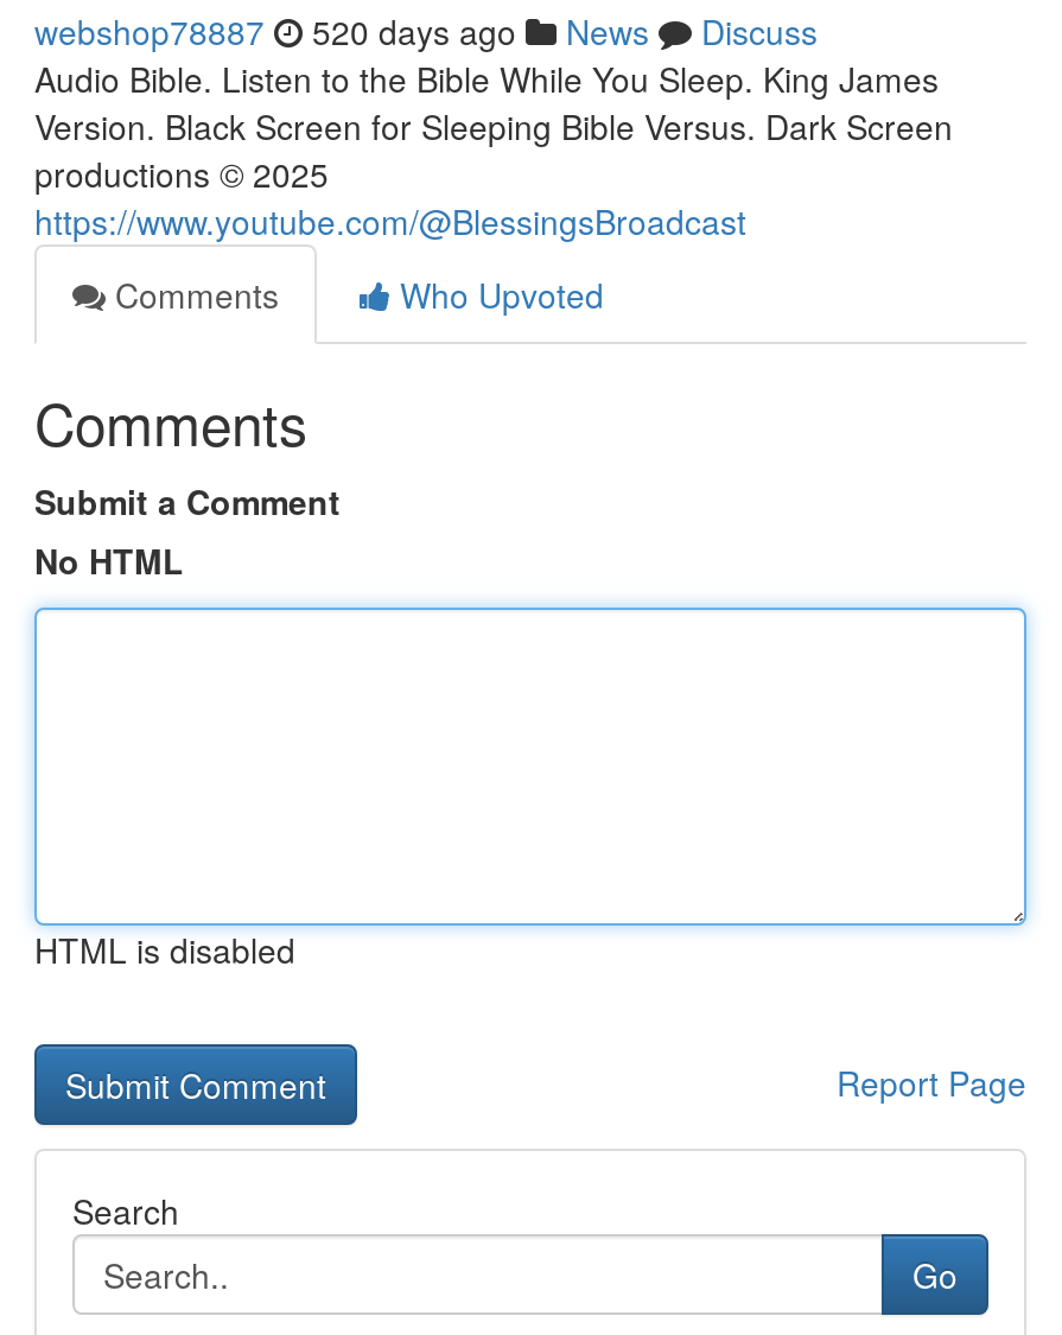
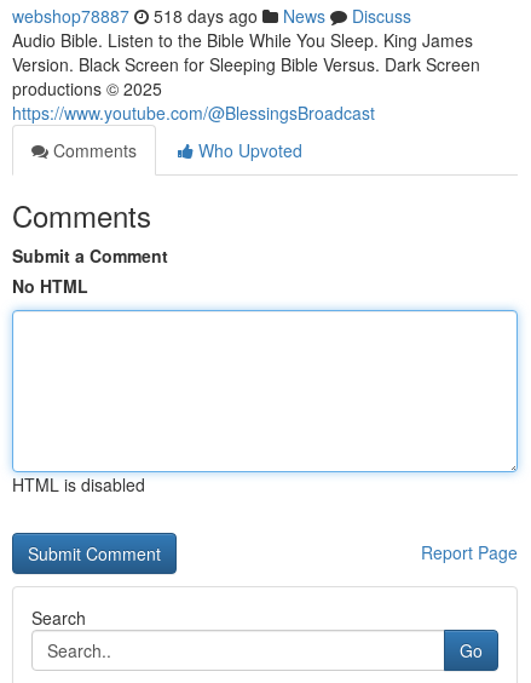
- webshop78887 520 days ago News Discuss
+ webshop78887 518 days ago News Discuss
